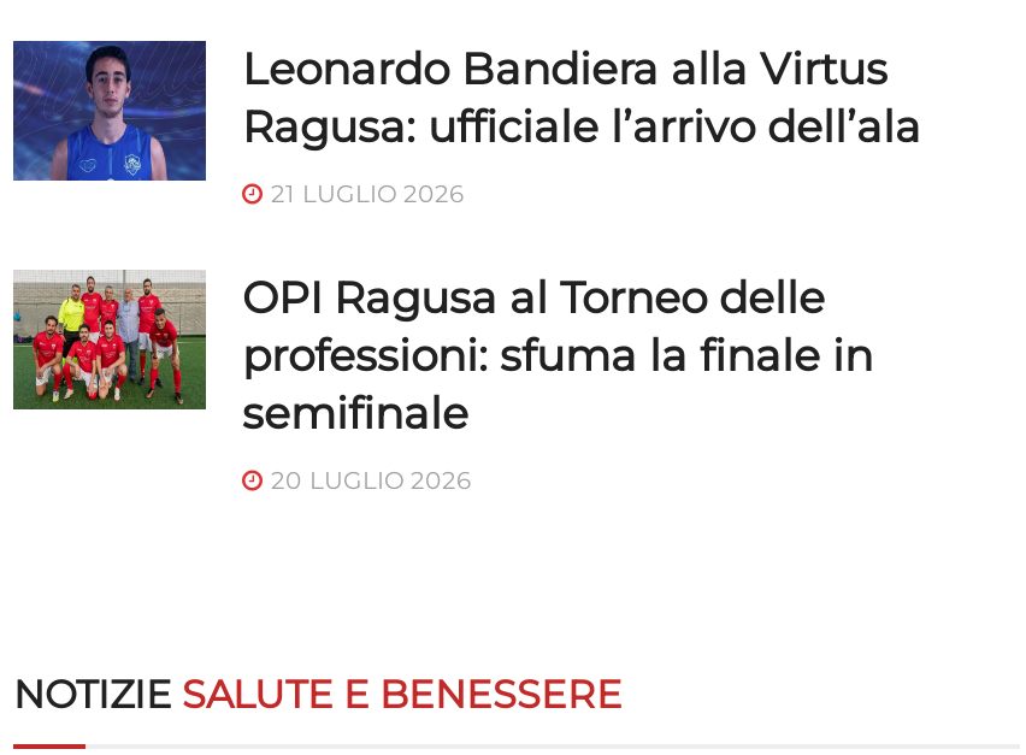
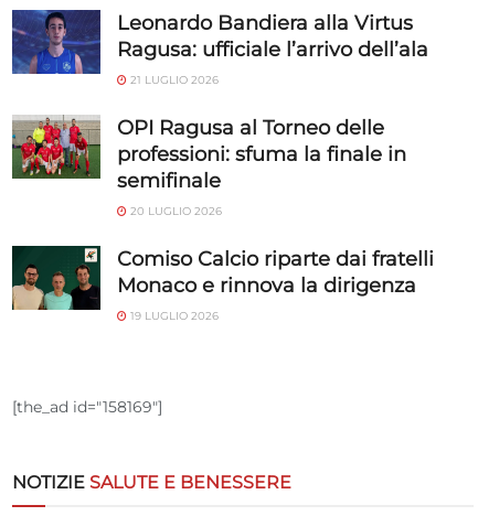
+ [image]
+ Comiso Calcio riparte dai fratelli
+ Monaco e rinnova la dirigenza
+ 19 LUGLIO 2026

+ [the_ad id="158169"]
